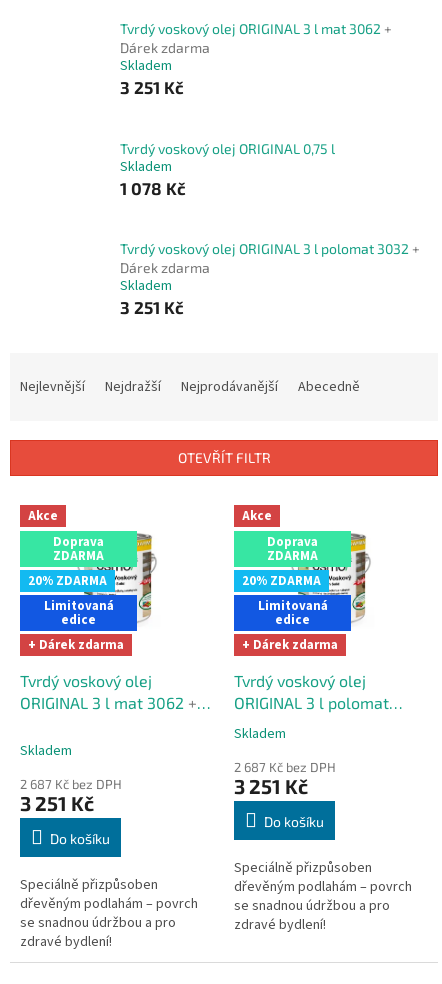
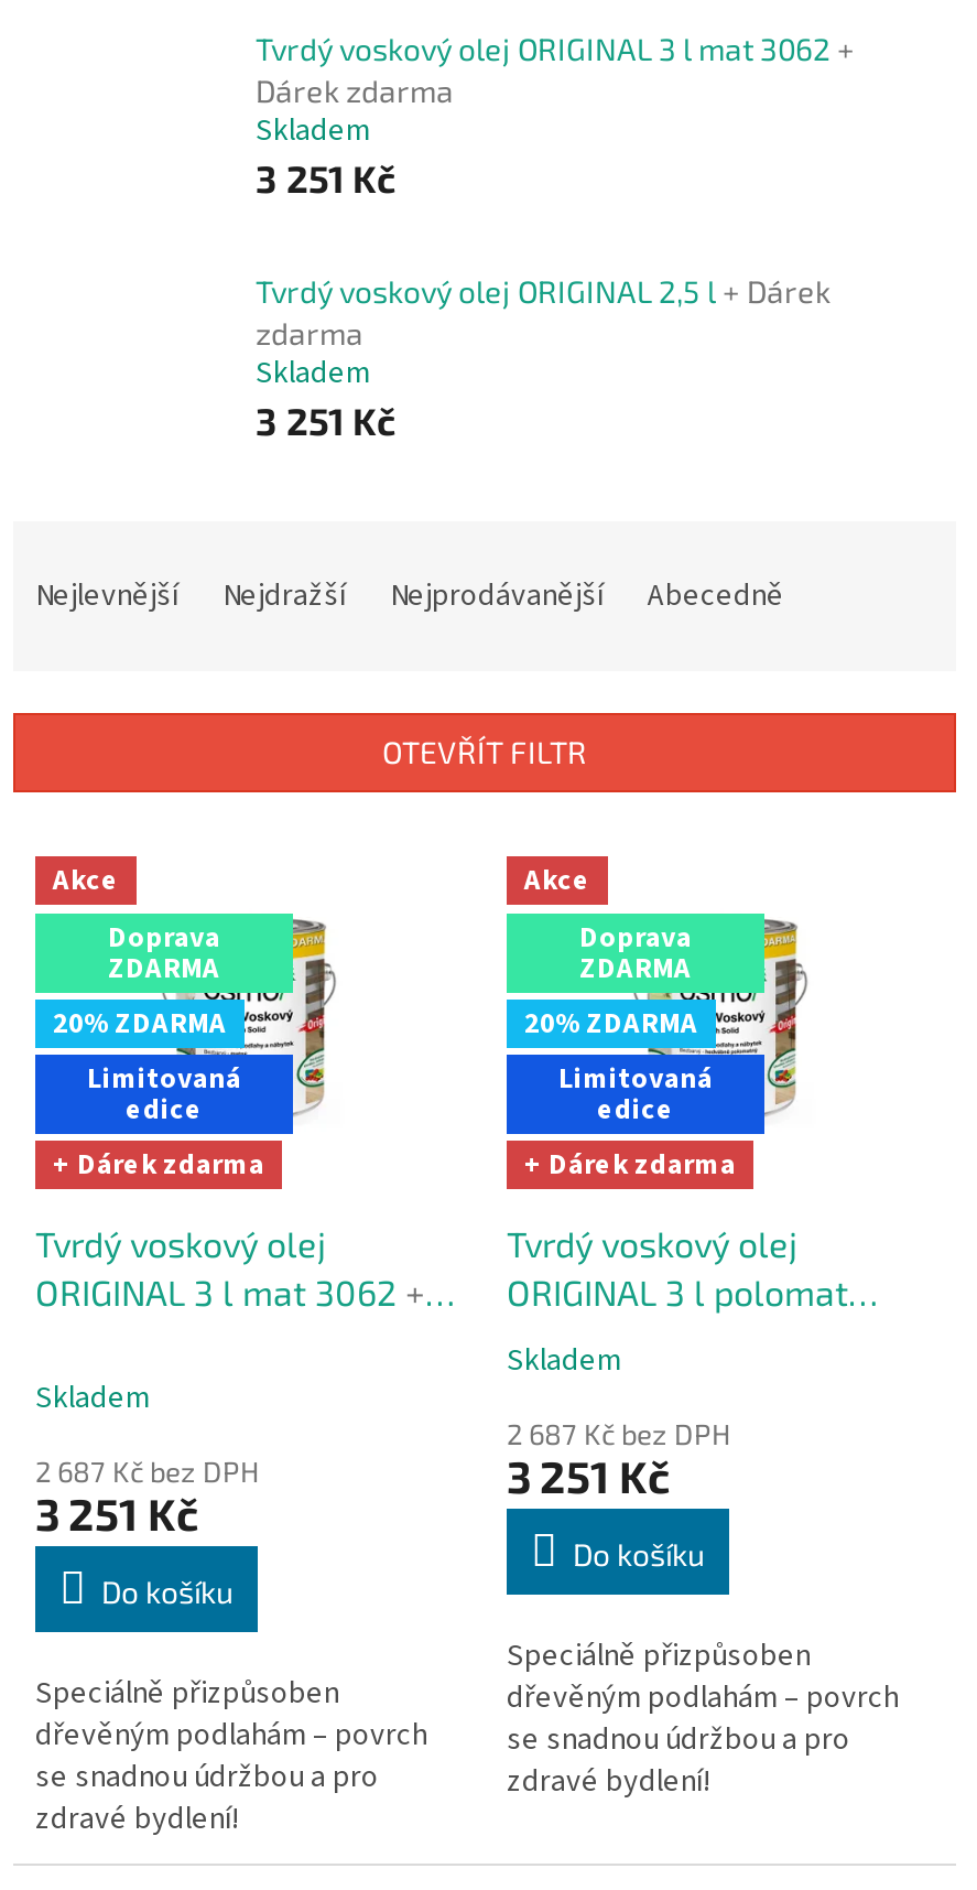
- Tvrdý voskový olej ORIGINAL 0,75 l
- Skladem
- 1 078 Kč
- Tvrdý voskový olej ORIGINAL 3 l polomat 3032 +
- Dárek zdarma
+ Tvrdý voskový olej ORIGINAL 2,5 l + Dárek
+ zdarma
